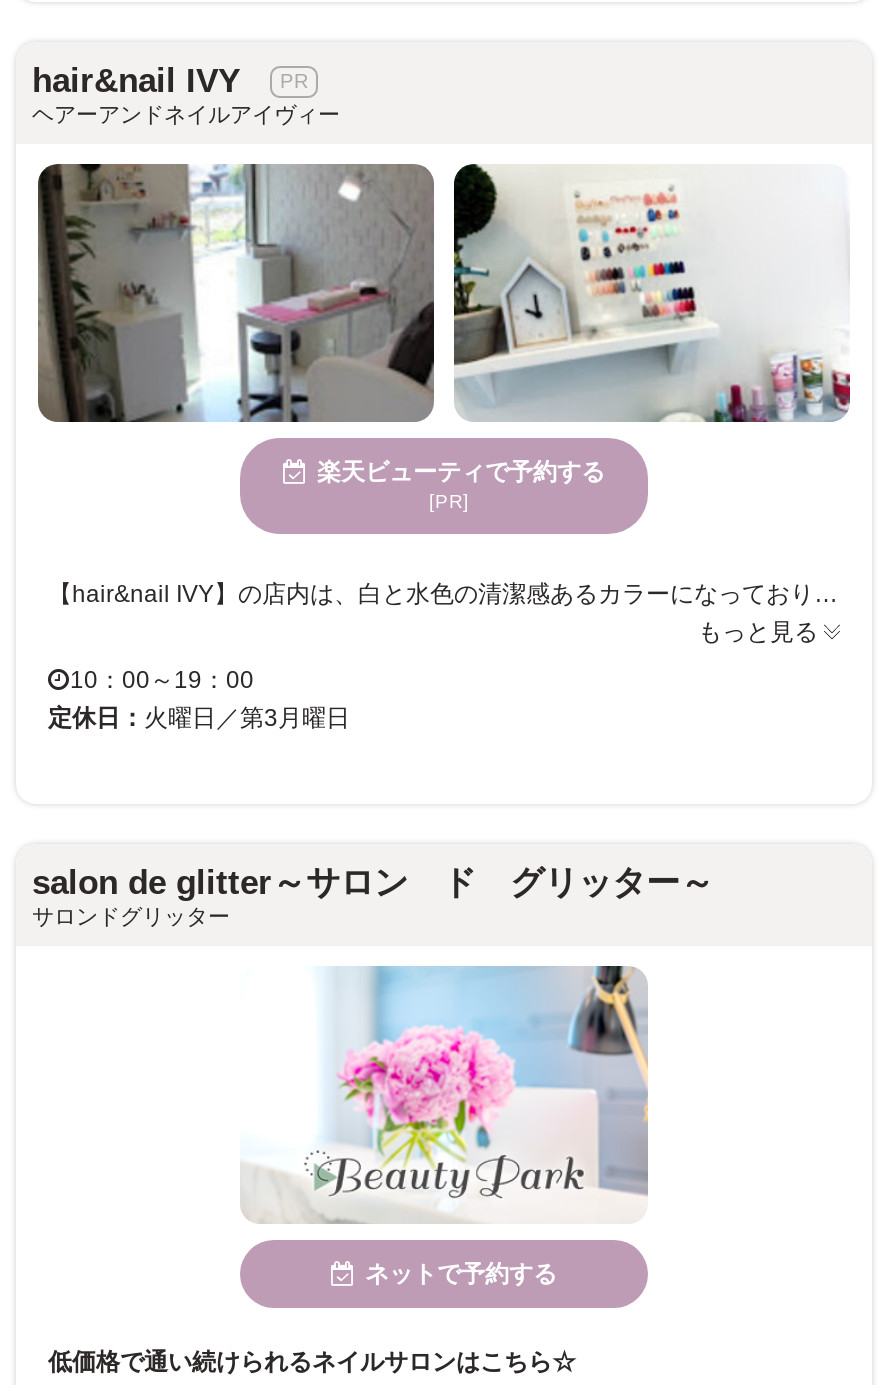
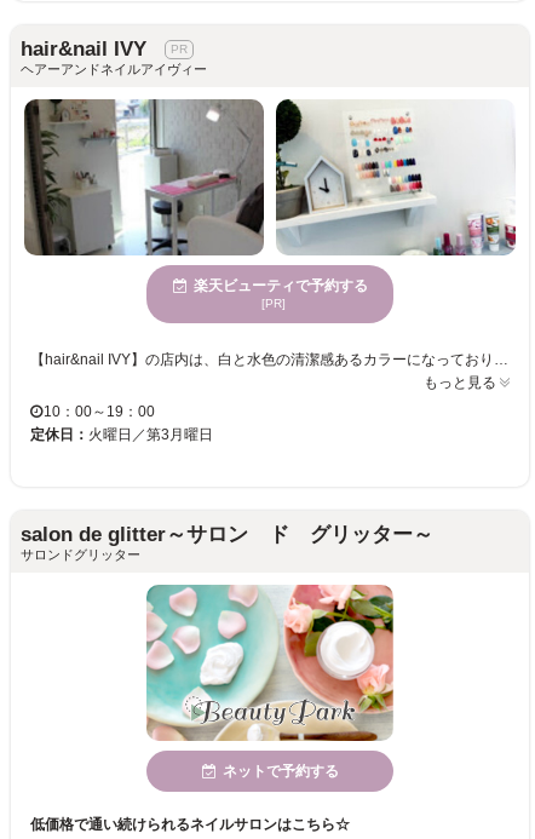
- [image]
+ [image]
